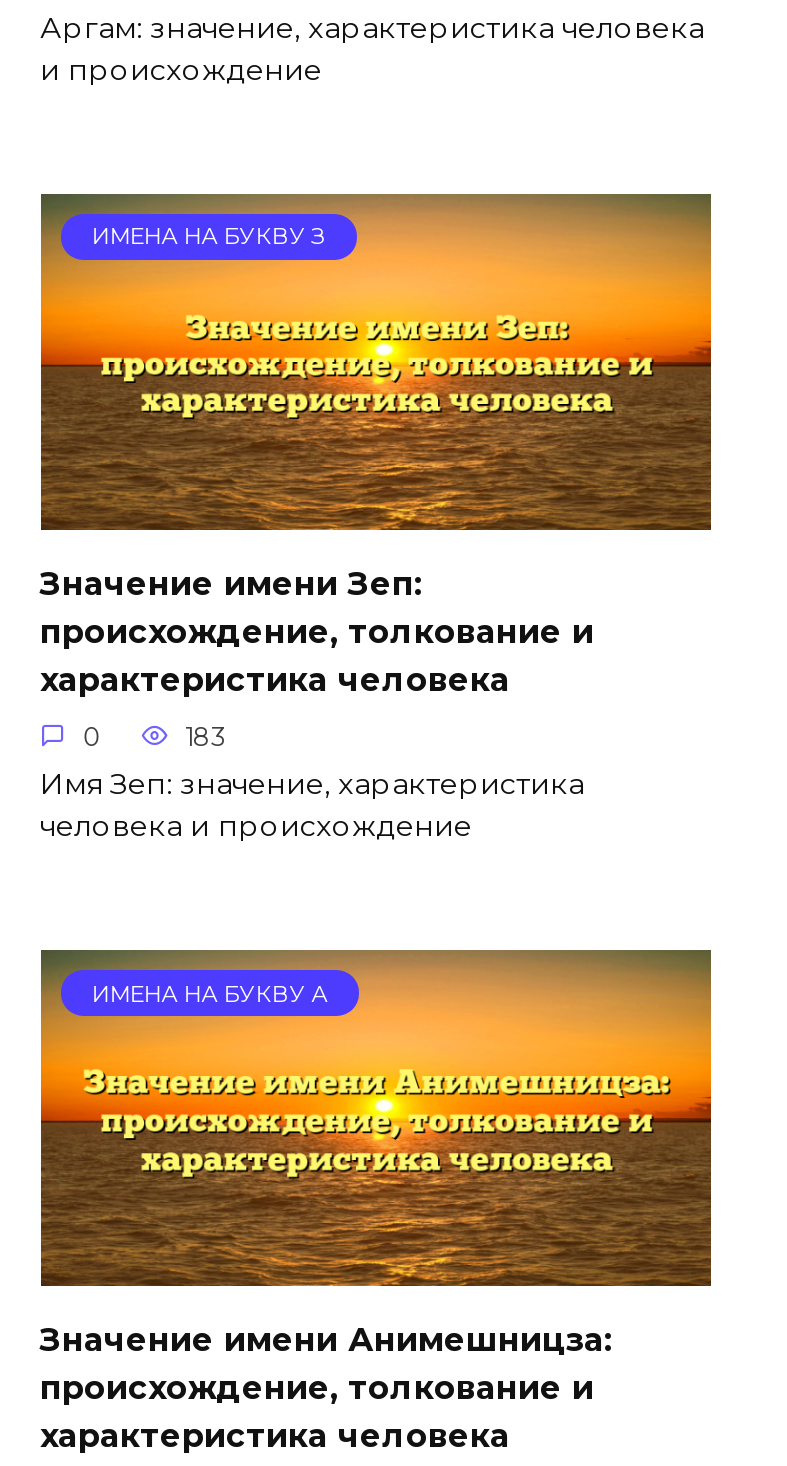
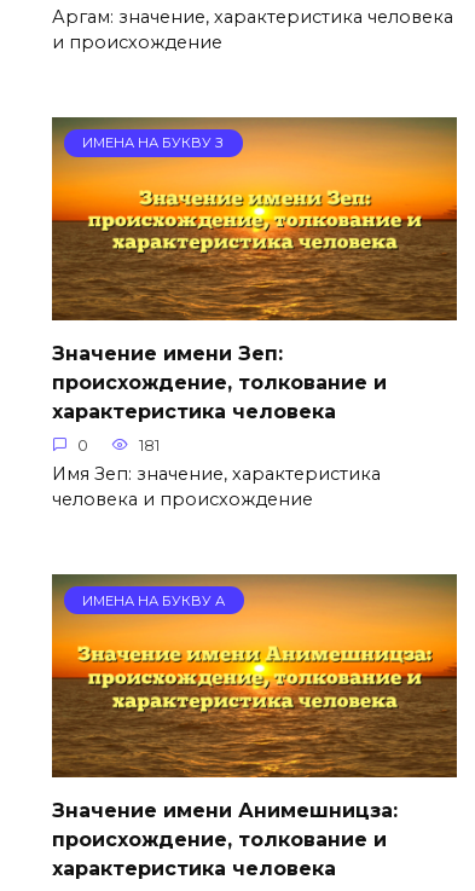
- 183
+ 181
